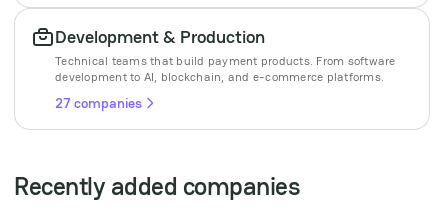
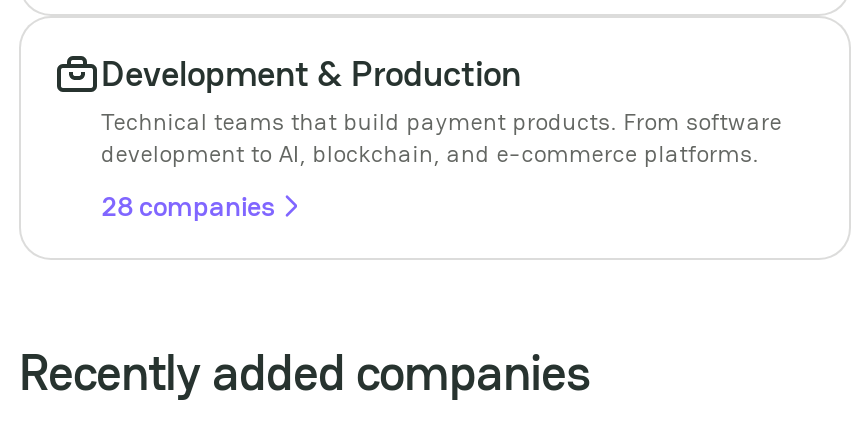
- 27 companies
+ 28 companies
